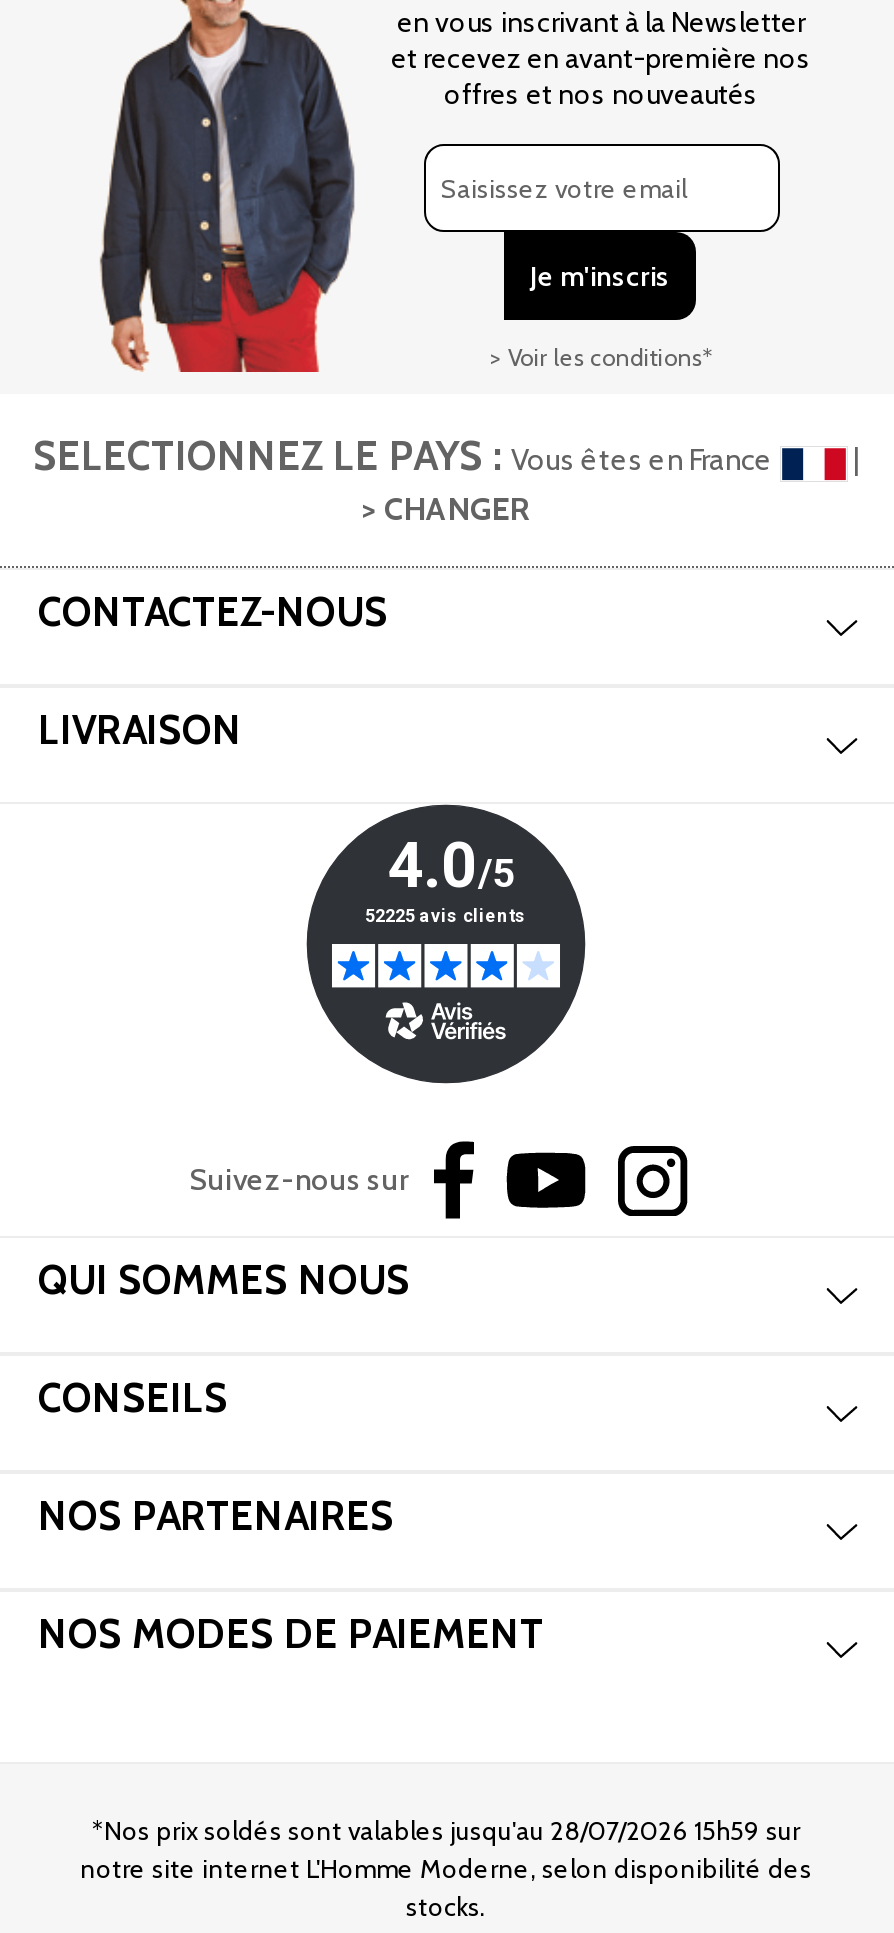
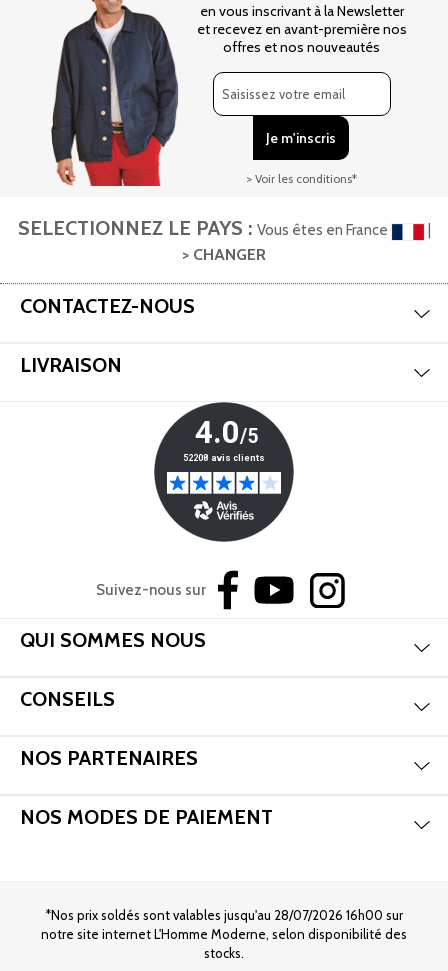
- *Nos prix soldés sont valables jusqu'au 28/07/2026 15h59 sur
+ *Nos prix soldés sont valables jusqu'au 28/07/2026 16h00 sur
